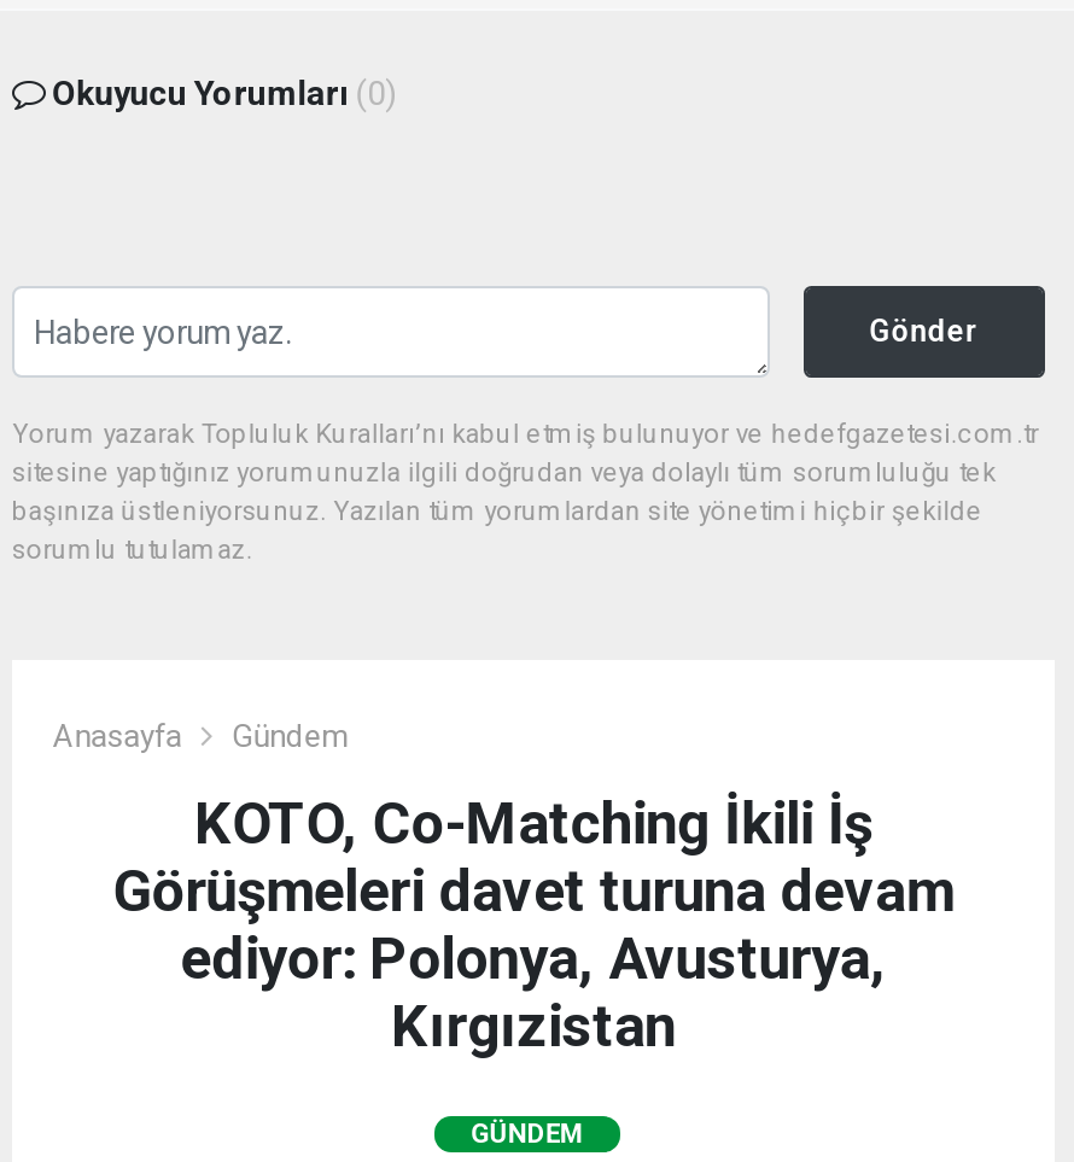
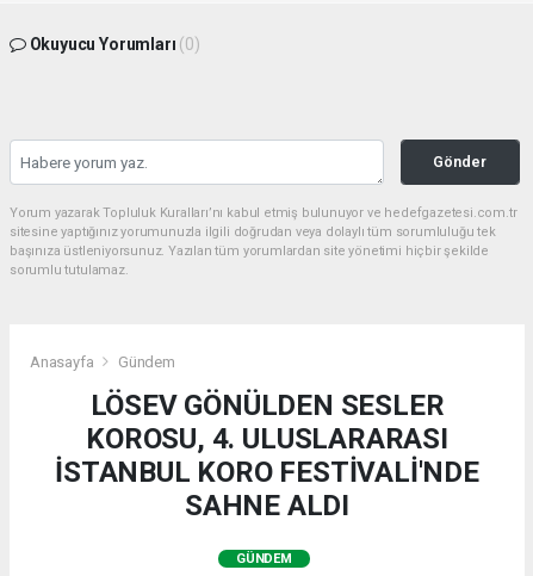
- KOTO, Co-Matching İkili İş
- Görüşmeleri davet turuna devam
- ediyor: Polonya, Avusturya,
- Kırgızistan
+ LÖSEV GÖNÜLDEN SESLER
+ KOROSU, 4. ULUSLARARASI
+ İSTANBUL KORO FESTİVALİ'NDE
+ SAHNE ALDI
